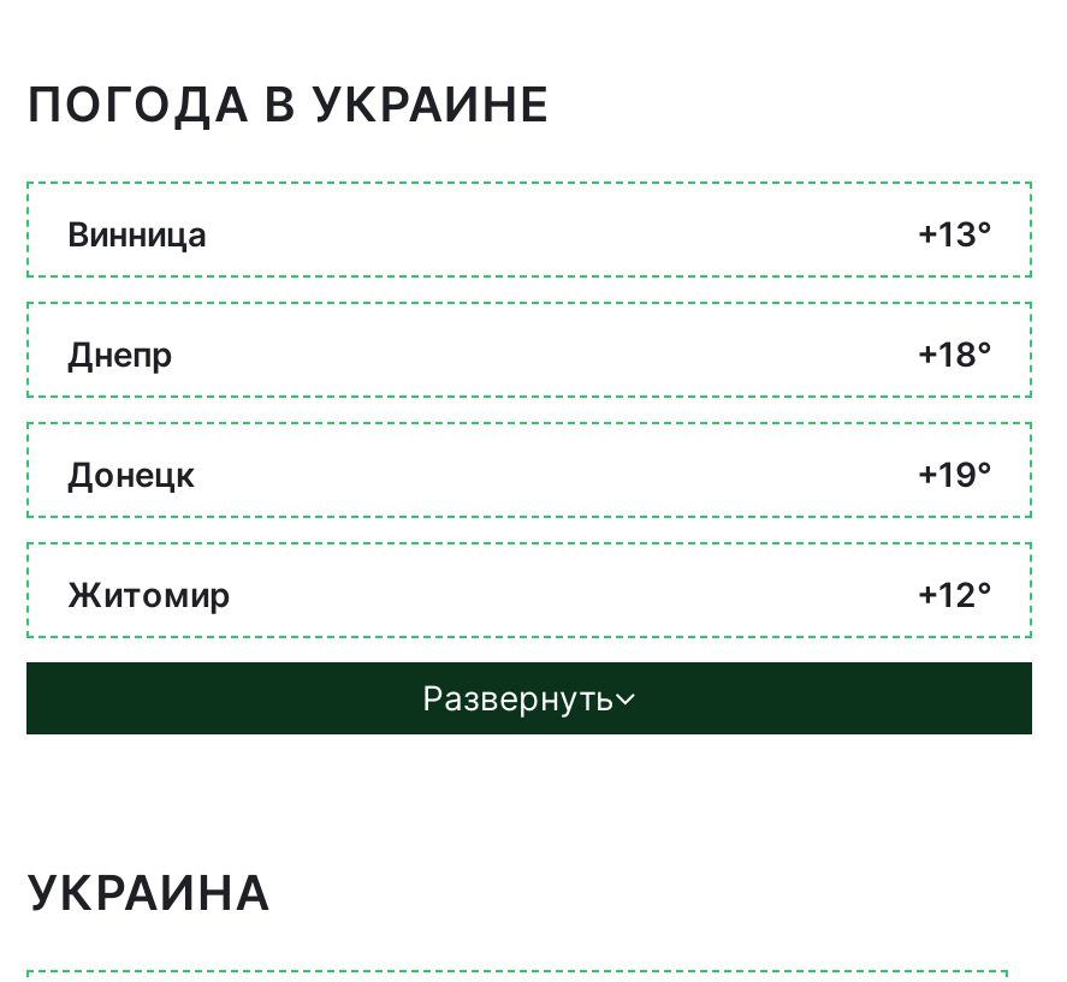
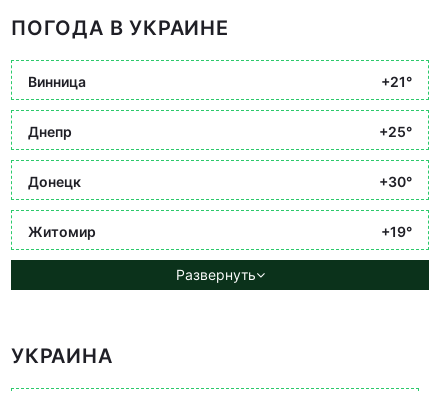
- +13°
+ +21°

- +18°
+ +25°

- +19°
+ +30°

- +12°
+ +19°
